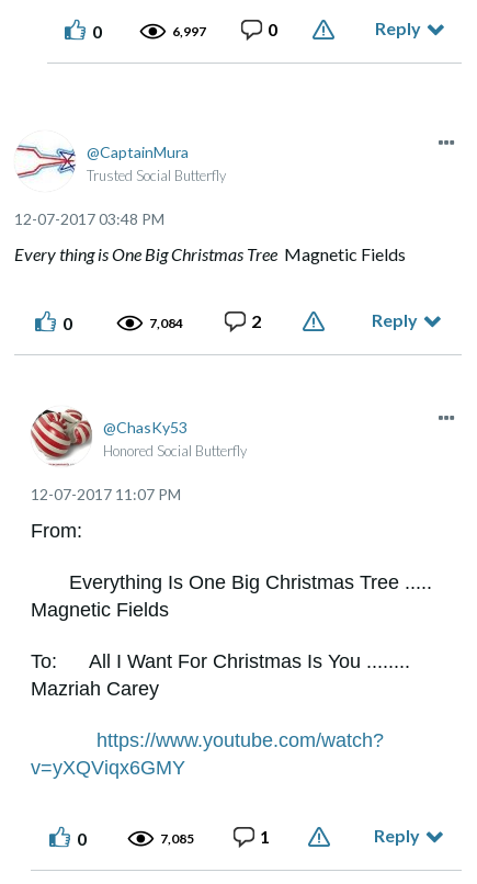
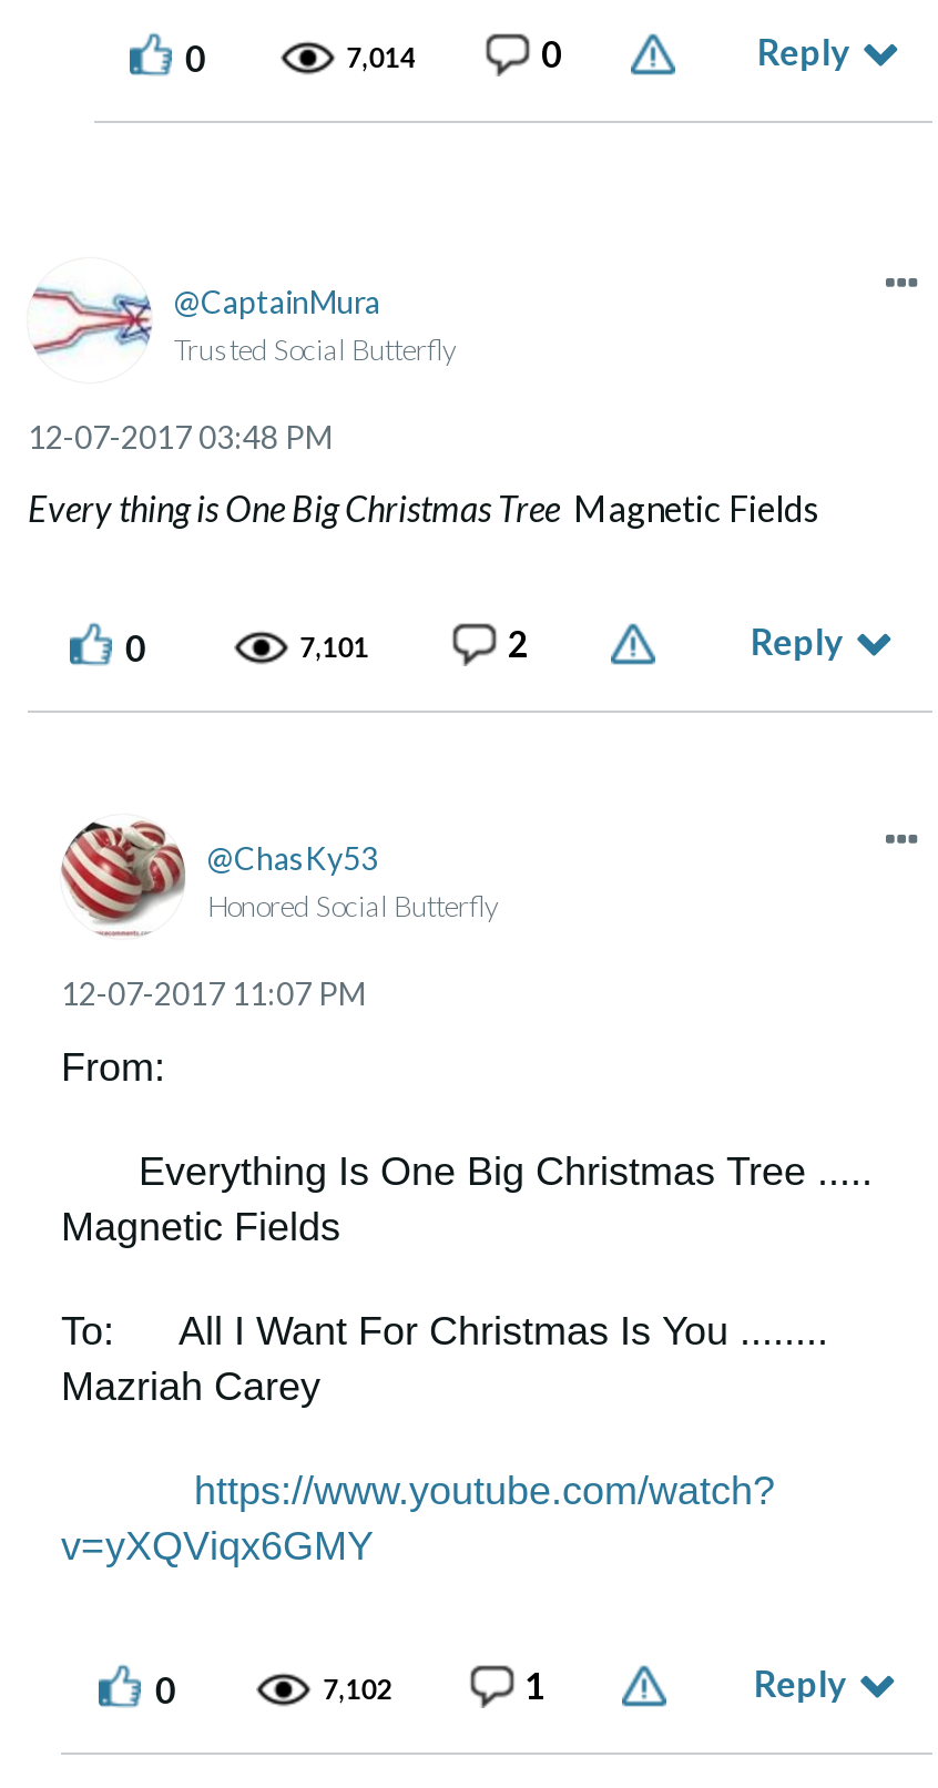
- 6,997
+ 7,014

- 7,084
+ 7,101

- 7,085
+ 7,102
